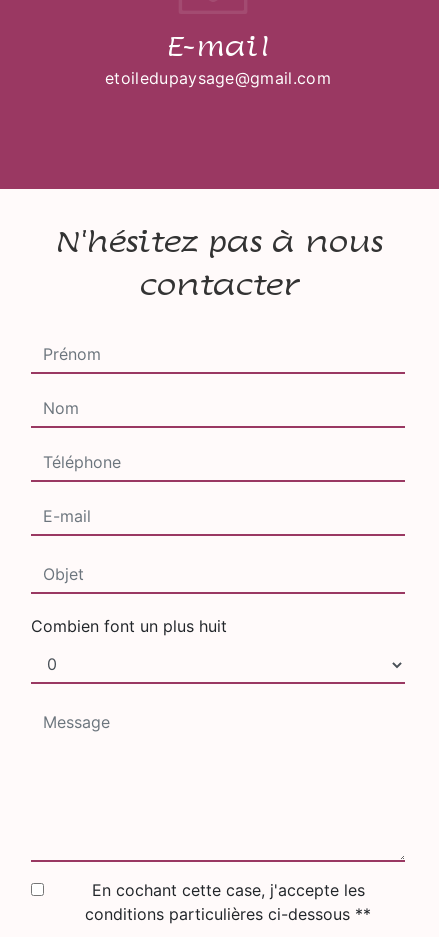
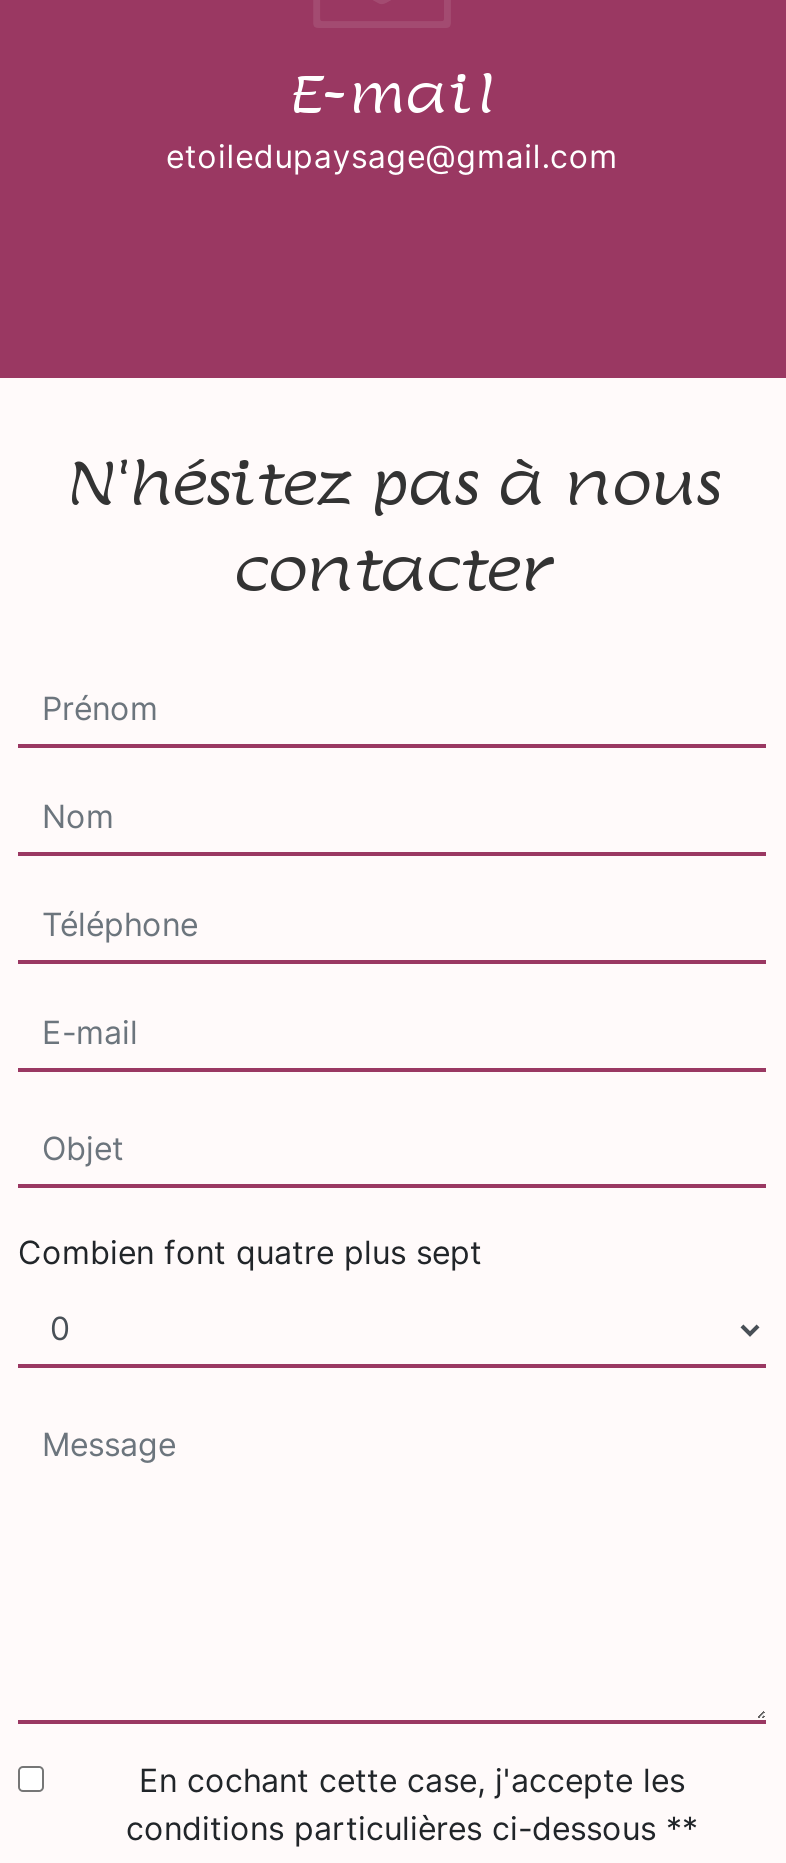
- Combien font un plus huit
+ Combien font quatre plus sept
